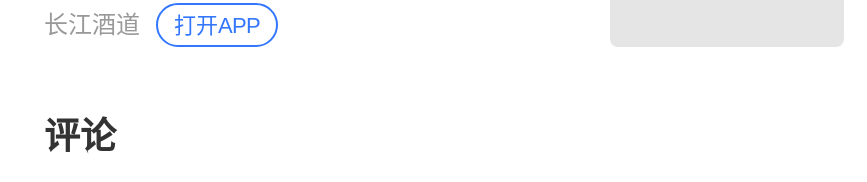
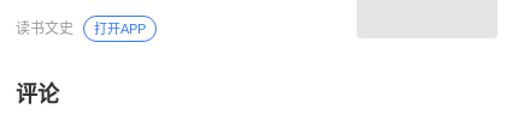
- 长江酒道
+ 读书文史
